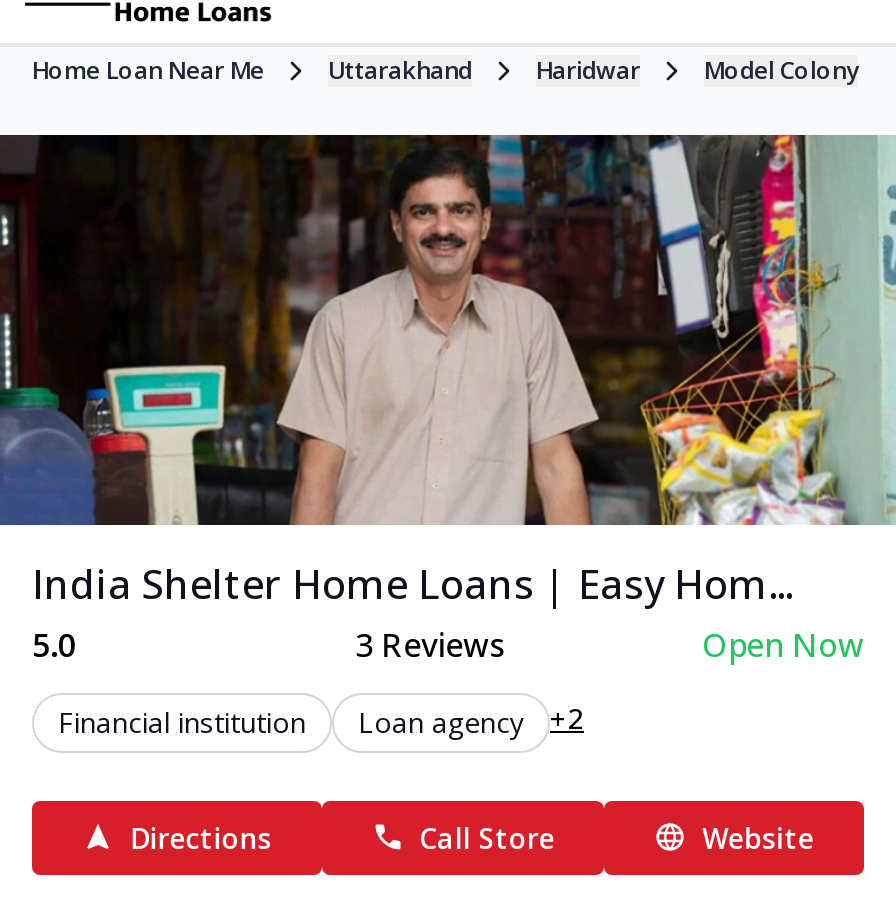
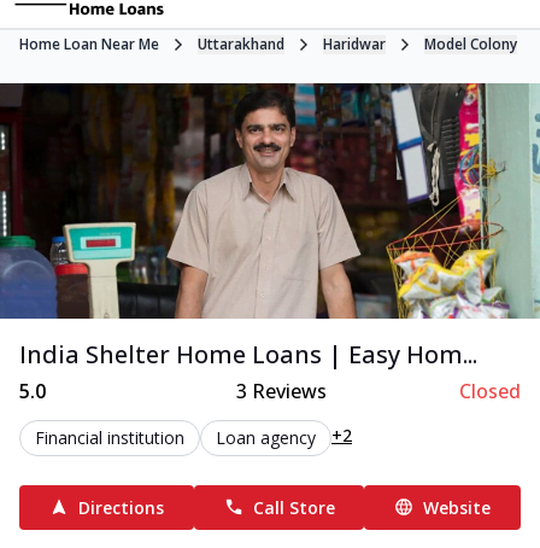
- Open Now
+ Closed
